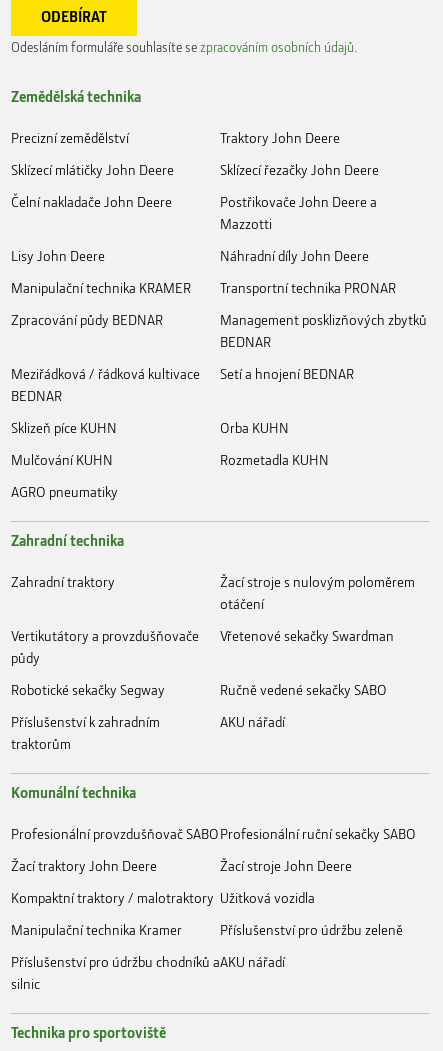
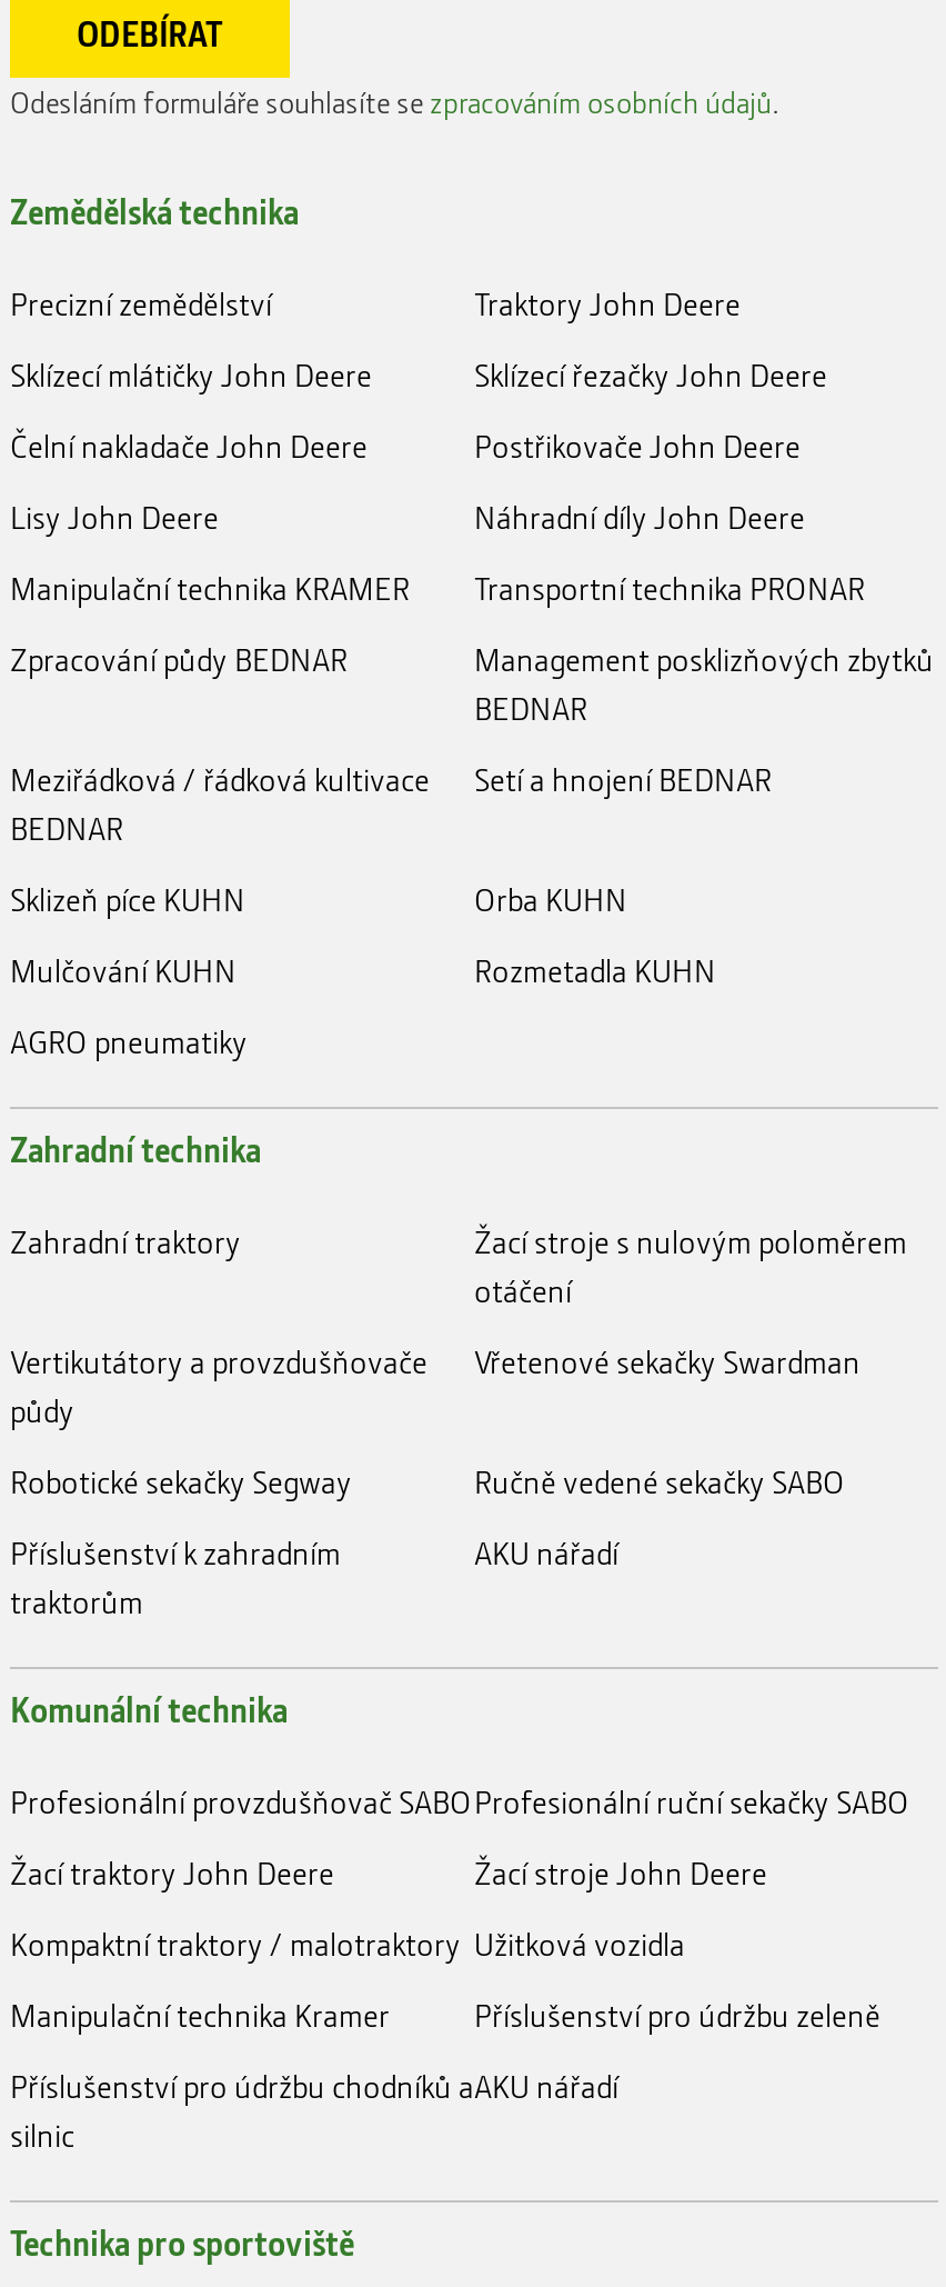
- Postřikovače John Deere a
- Mazzotti
+ Postřikovače John Deere
